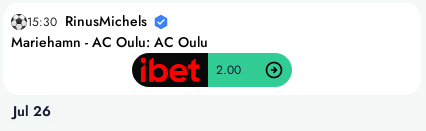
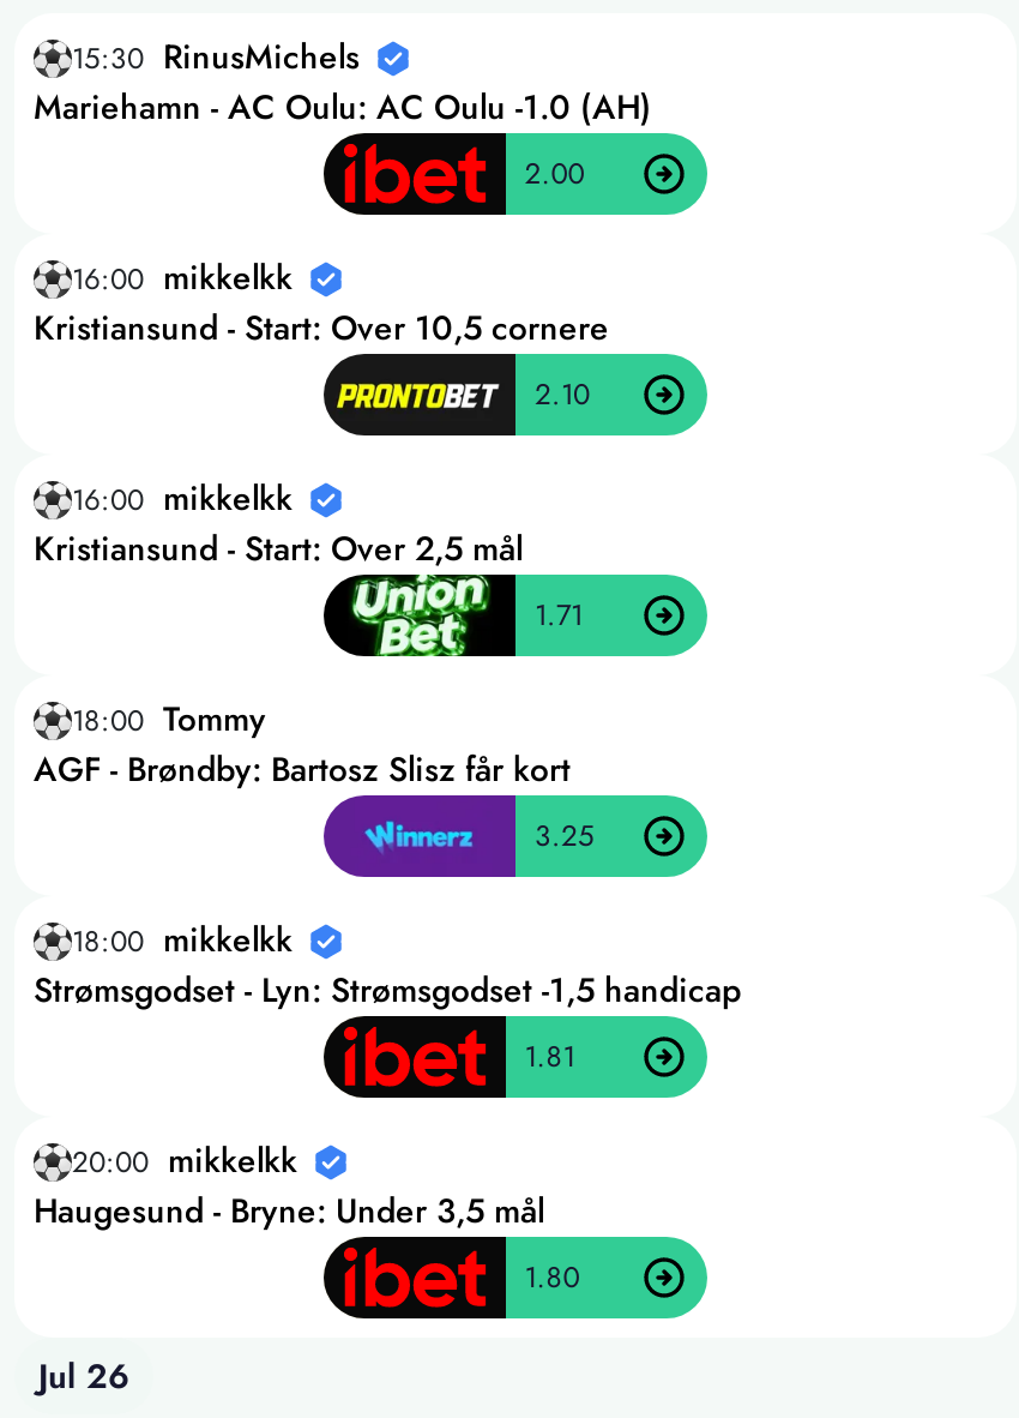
- Mariehamn - AC Oulu: AC Oulu
+ Mariehamn - AC Oulu: AC Oulu -1.0 (AH)

+ 16:00 mikkelkk
+ Kristiansund - Start: Over 10,5 cornere
+ 2.10
+ 16:00 mikkelkk
+ Kristiansund - Start: Over 2,5 mål
+ 1.71
+ 18:00 Tommy
+ AGF - Brøndby: Bartosz Slisz får kort
+ 3.25
+ 18:00 mikkelkk
+ Strømsgodset - Lyn: Strømsgodset -1,5 handicap
+ 1.81
+ 20:00 mikkelkk
+ Haugesund - Bryne: Under 3,5 mål
+ 1.80
